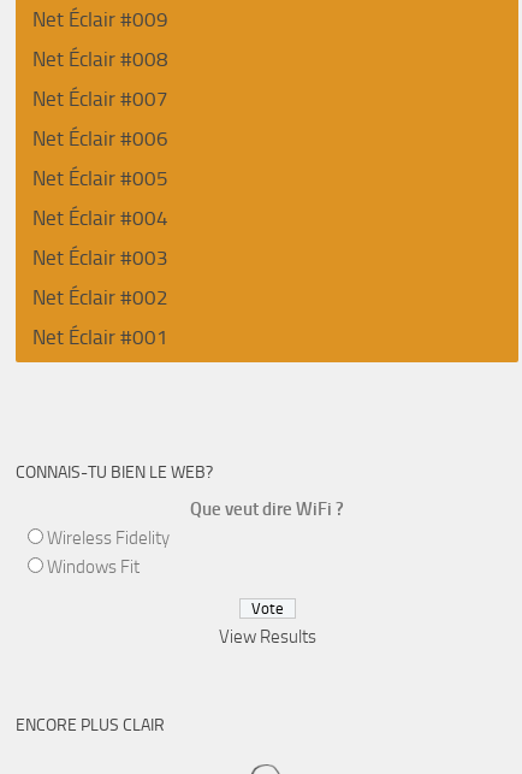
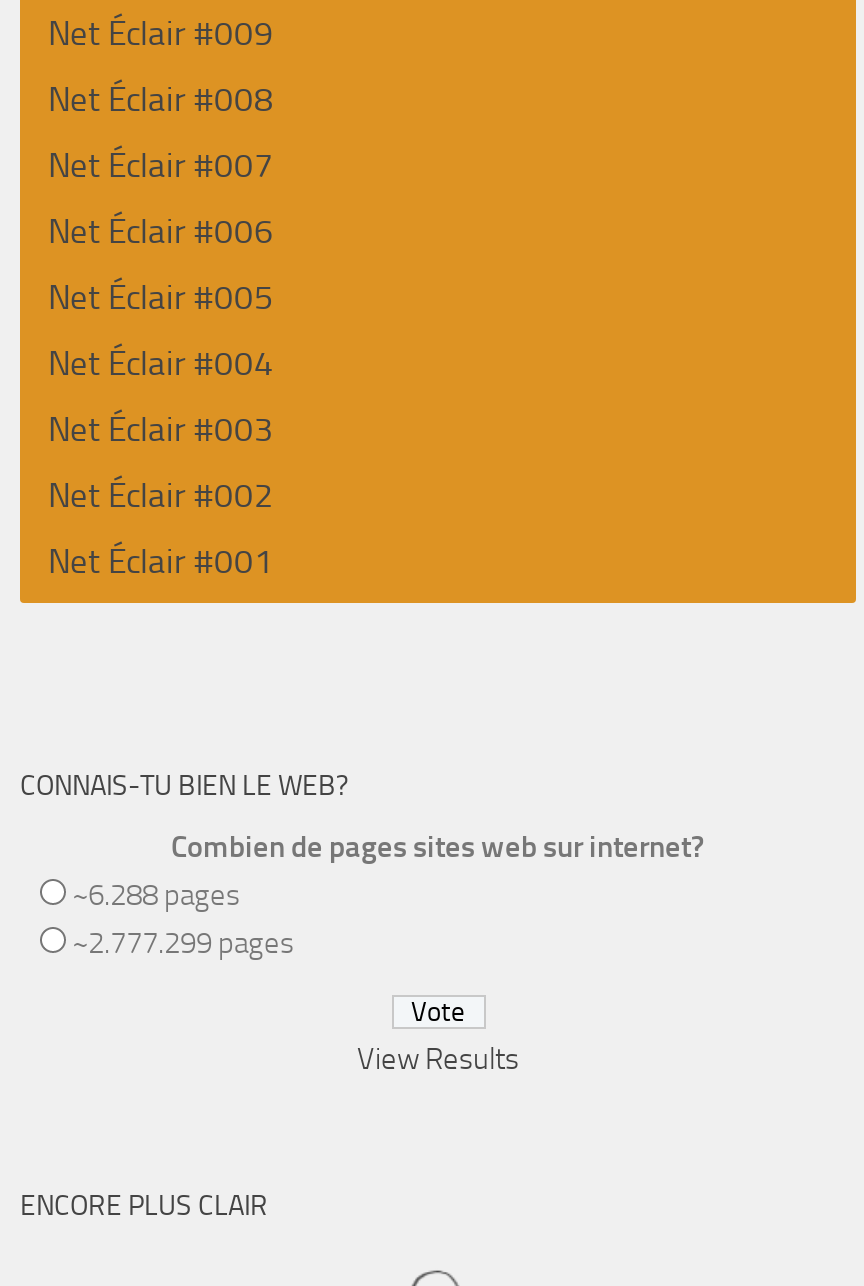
- Que veut dire WiFi ?
- Wireless Fidelity
- Windows Fit
+ Combien de pages sites web sur internet?
+ ~6.288 pages
+ ~2.777.299 pages
